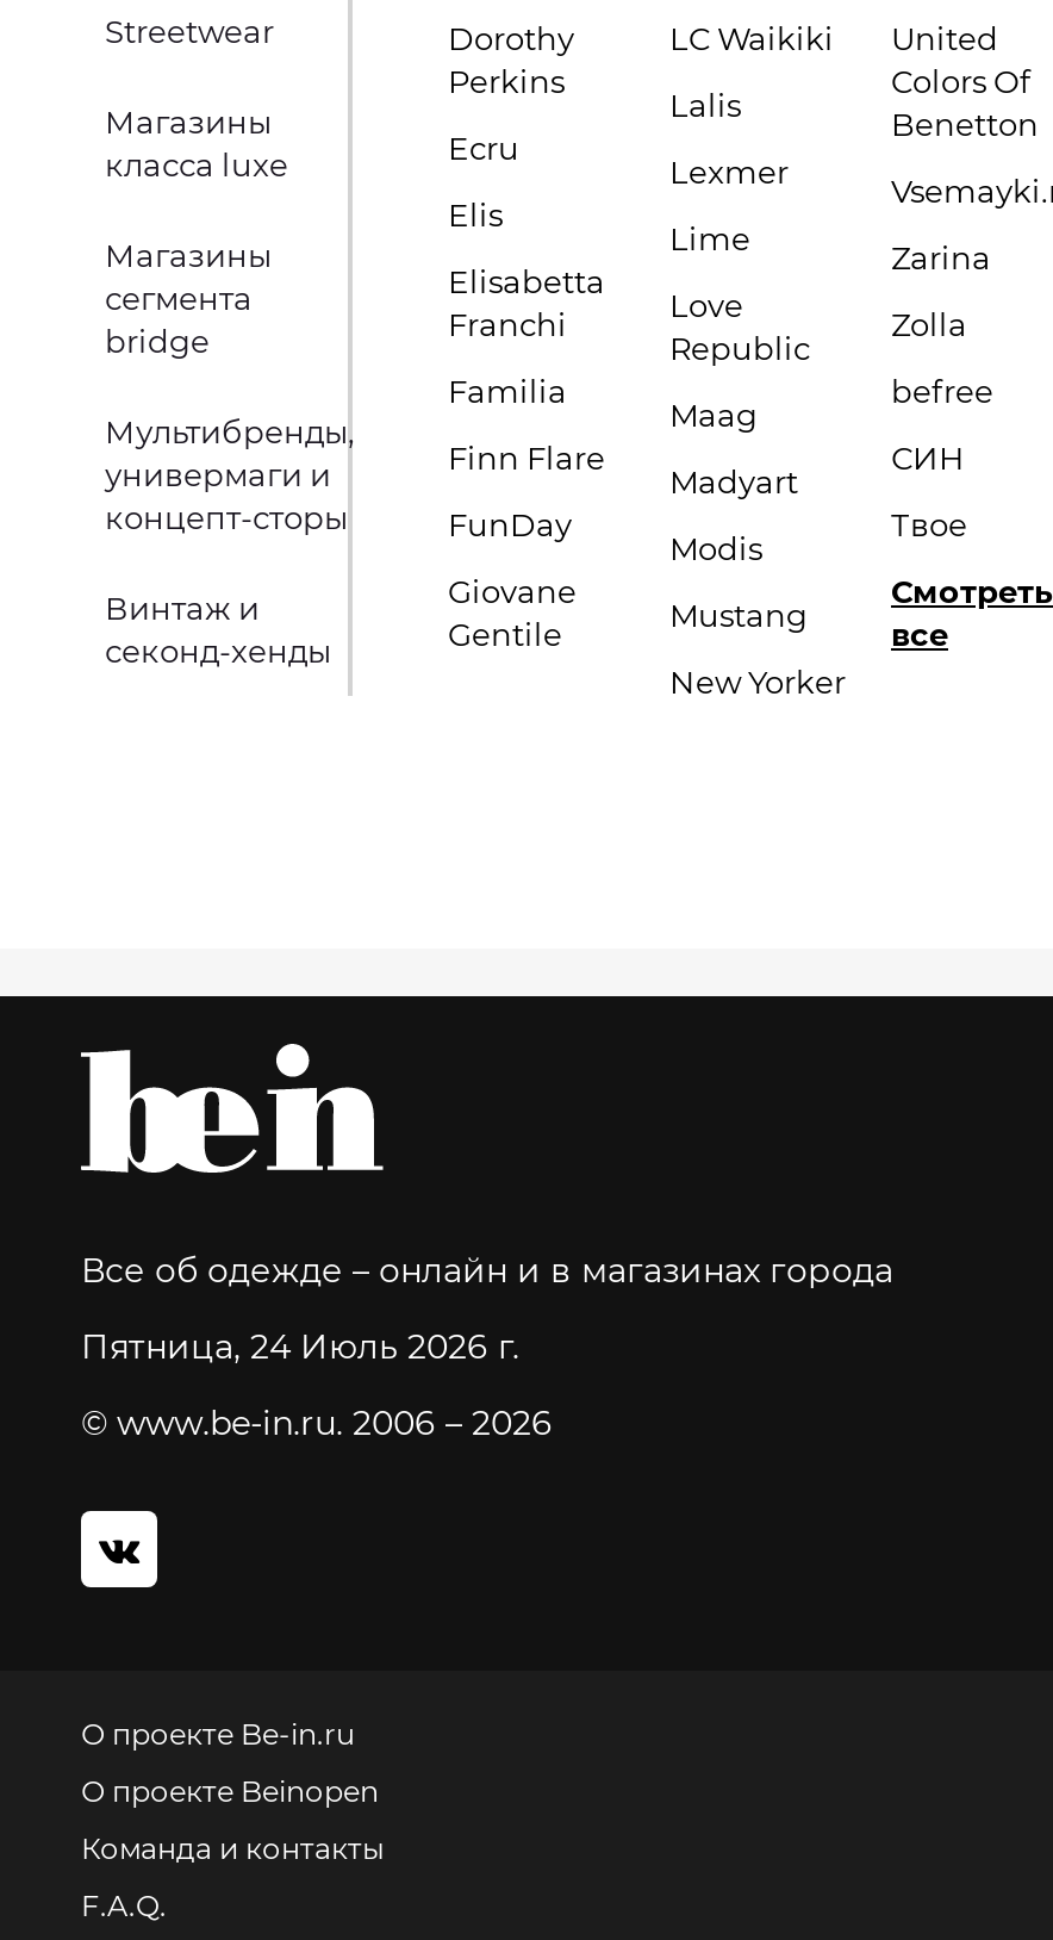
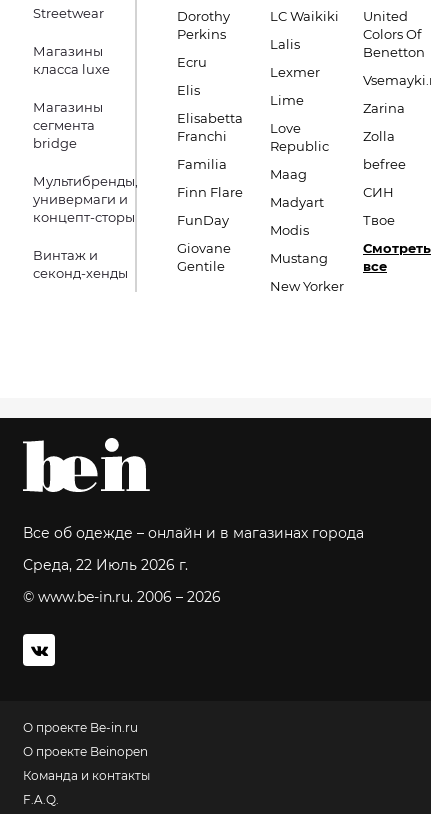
- Пятница, 24 Июль 2026 г.
+ Среда, 22 Июль 2026 г.
